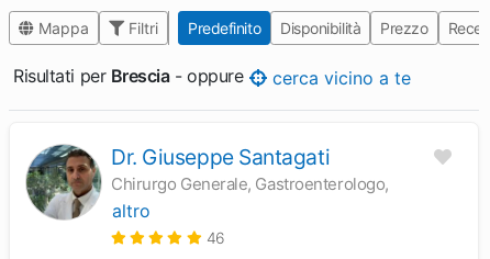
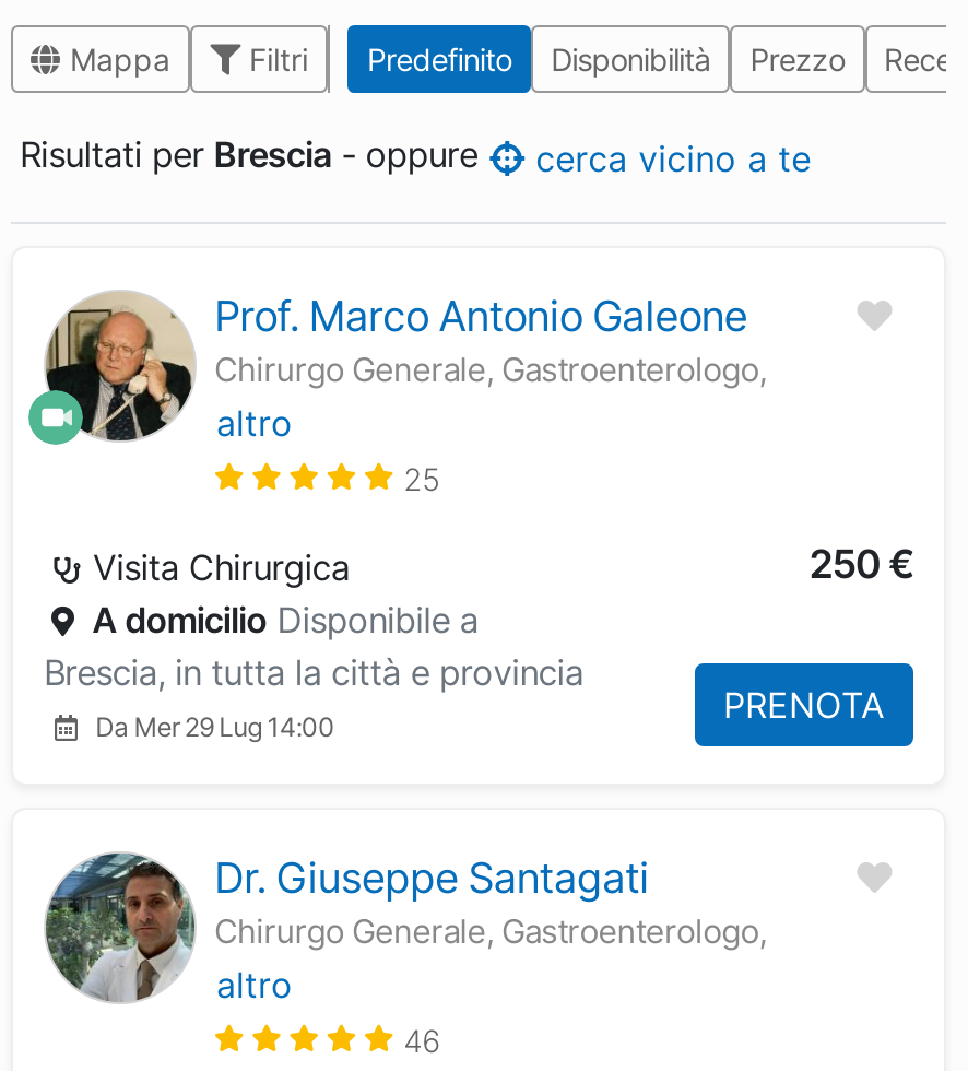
+ [image]
+ Prof. Marco Antonio Galeone
+ Chirurgo Generale, Gastroenterologo,
+ altro
+ 25
+ Visita Chirurgica
+ 250 €
+ A domicilio Disponibile a
+ Brescia, in tutta la città e provincia
+ Da Mer 29 Lug 14:00

+ PRENOTA
